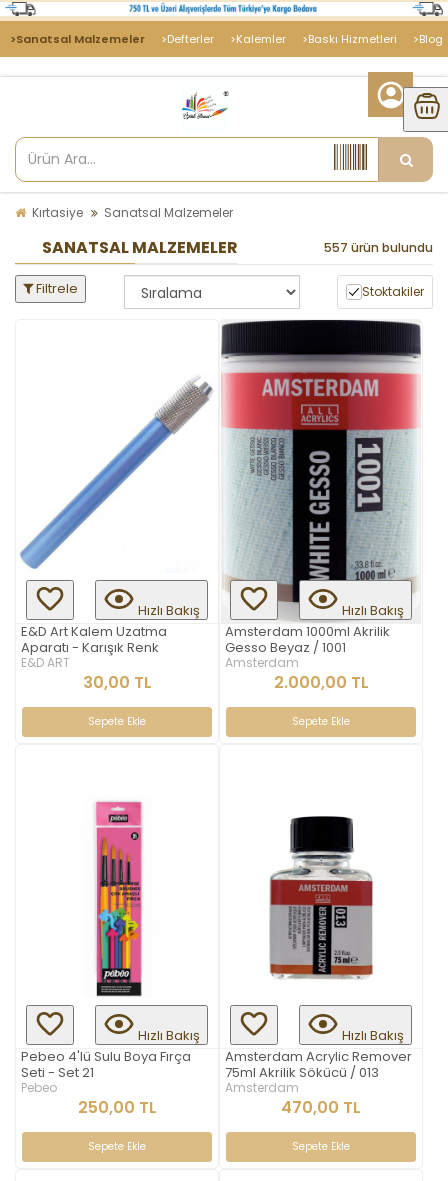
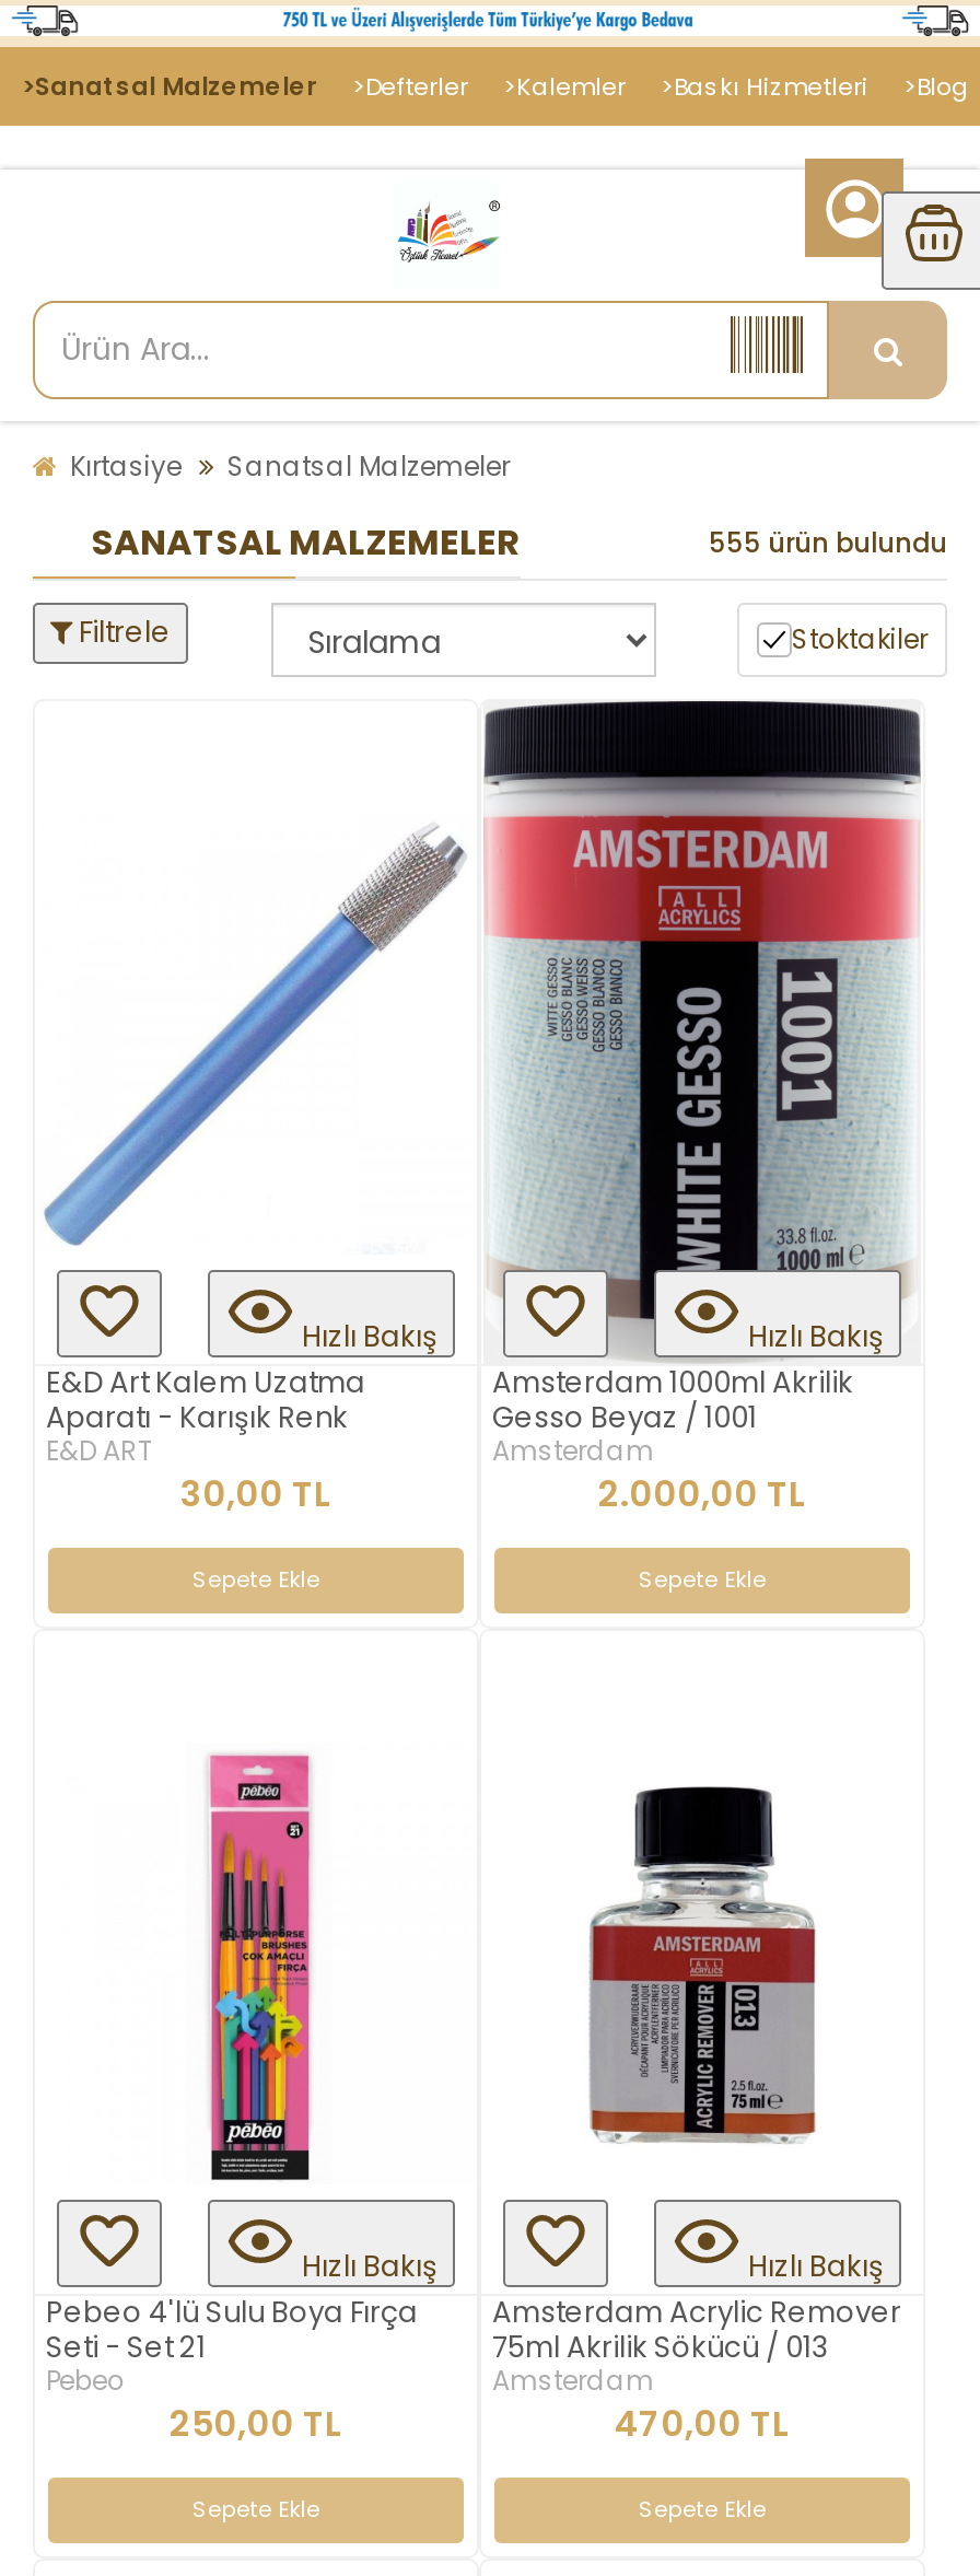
- 557 ürün bulundu
+ 555 ürün bulundu
